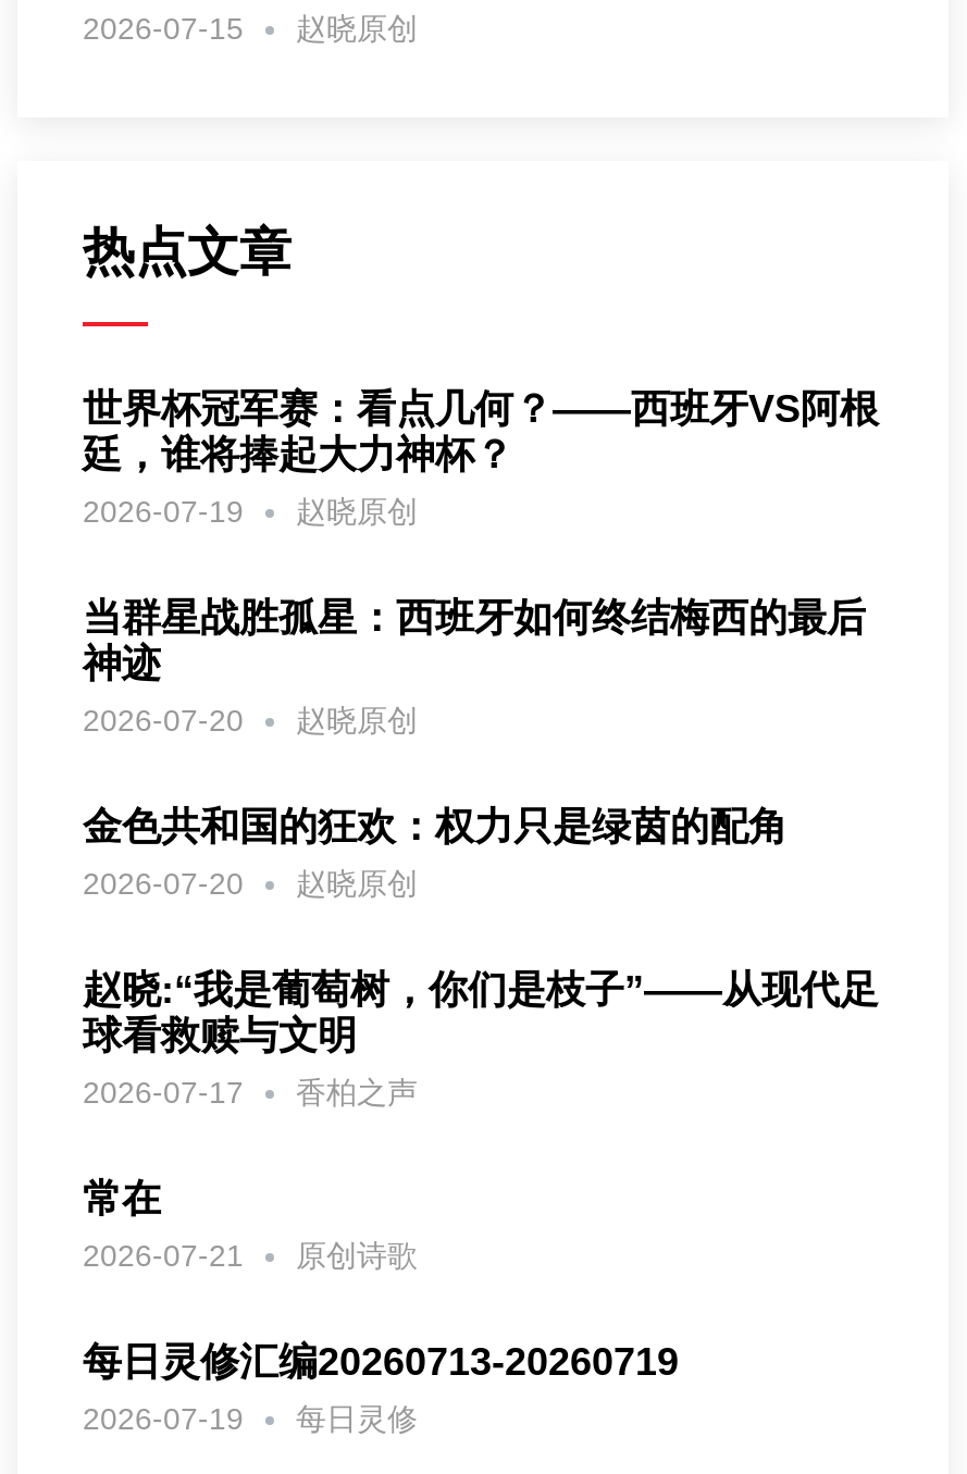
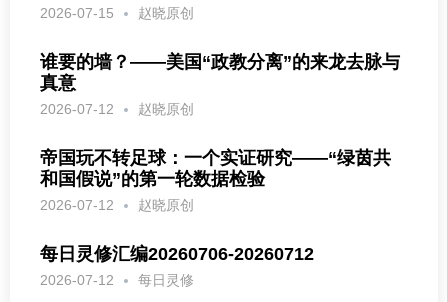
- 热点文章
- 世界杯冠军赛：看点几何？——西班牙VS阿根
- 廷，谁将捧起大力神杯？
- 2026-07-19
+ 谁要的墙？——美国“政教分离”的来龙去脉与
+ 真意
+ 2026-07-12

- 当群星战胜孤星：西班牙如何终结梅西的最后
- 神迹
- 2026-07-20
+ 帝国玩不转足球：一个实证研究——“绿茵共
+ 和国假说”的第一轮数据检验
+ 2026-07-12

- 金色共和国的狂欢：权力只是绿茵的配角
- 2026-07-20
- 赵晓原创
- 赵晓:“我是葡萄树，你们是枝子”——从现代足
- 球看救赎与文明
- 2026-07-17
- 香柏之声
- 常在
- 2026-07-21
- 原创诗歌
- 每日灵修汇编20260713-20260719
- 2026-07-19
+ 每日灵修汇编20260706-20260712
+ 2026-07-12
